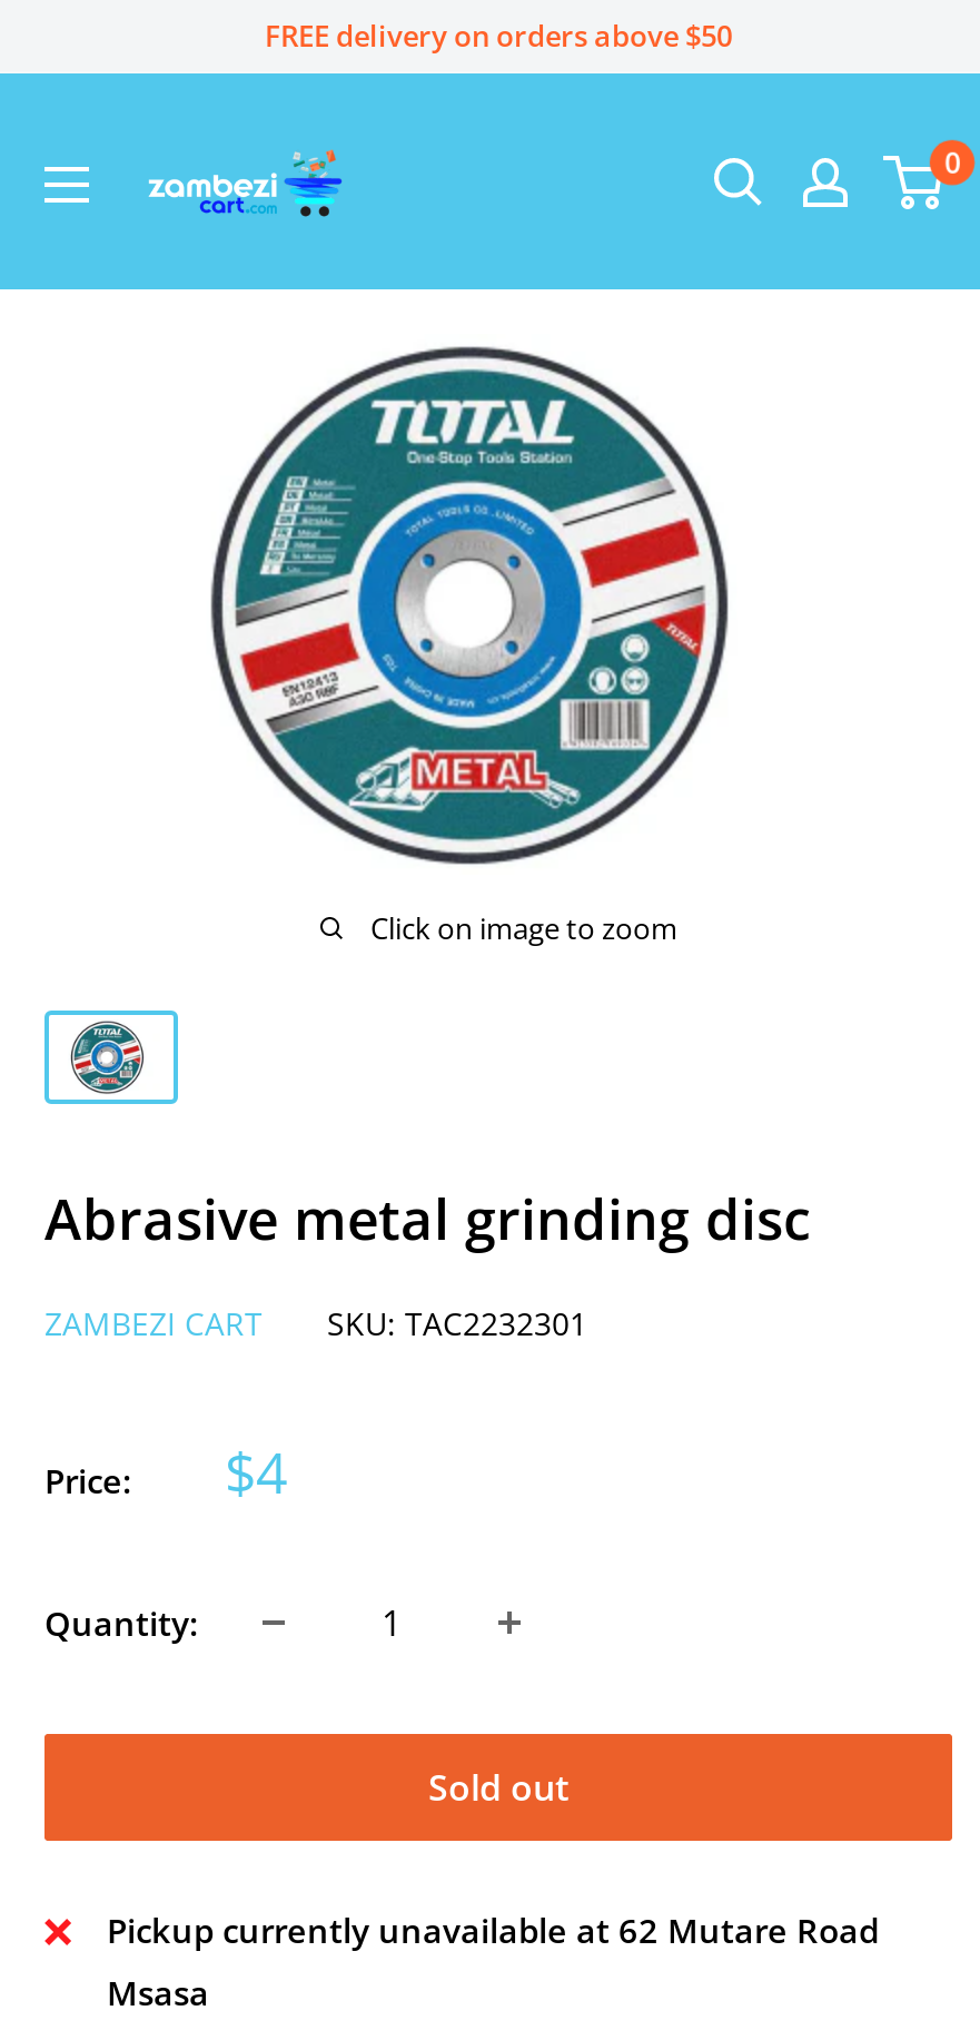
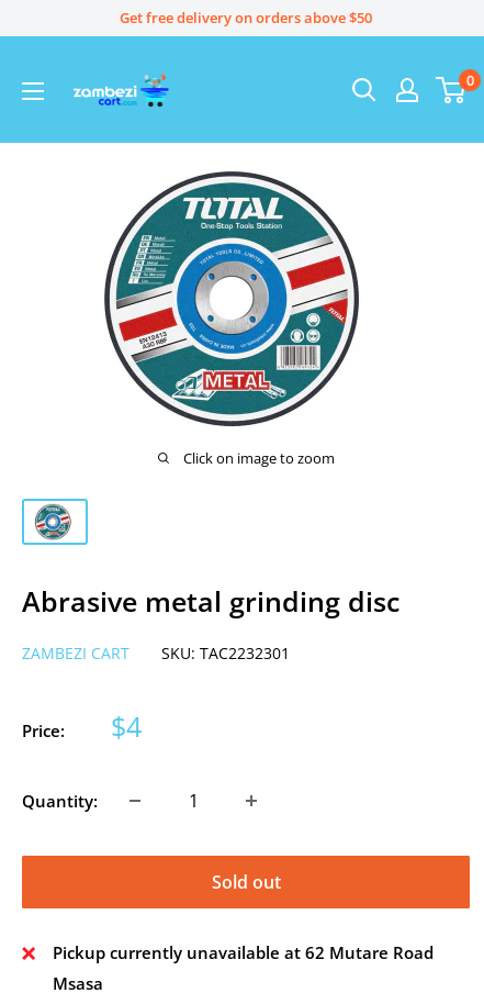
- FREE delivery on orders above $50
+ Get free delivery on orders above $50
